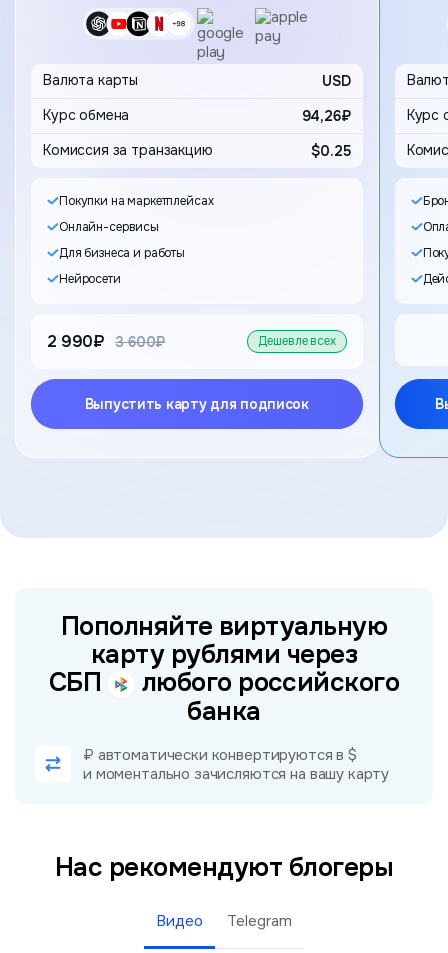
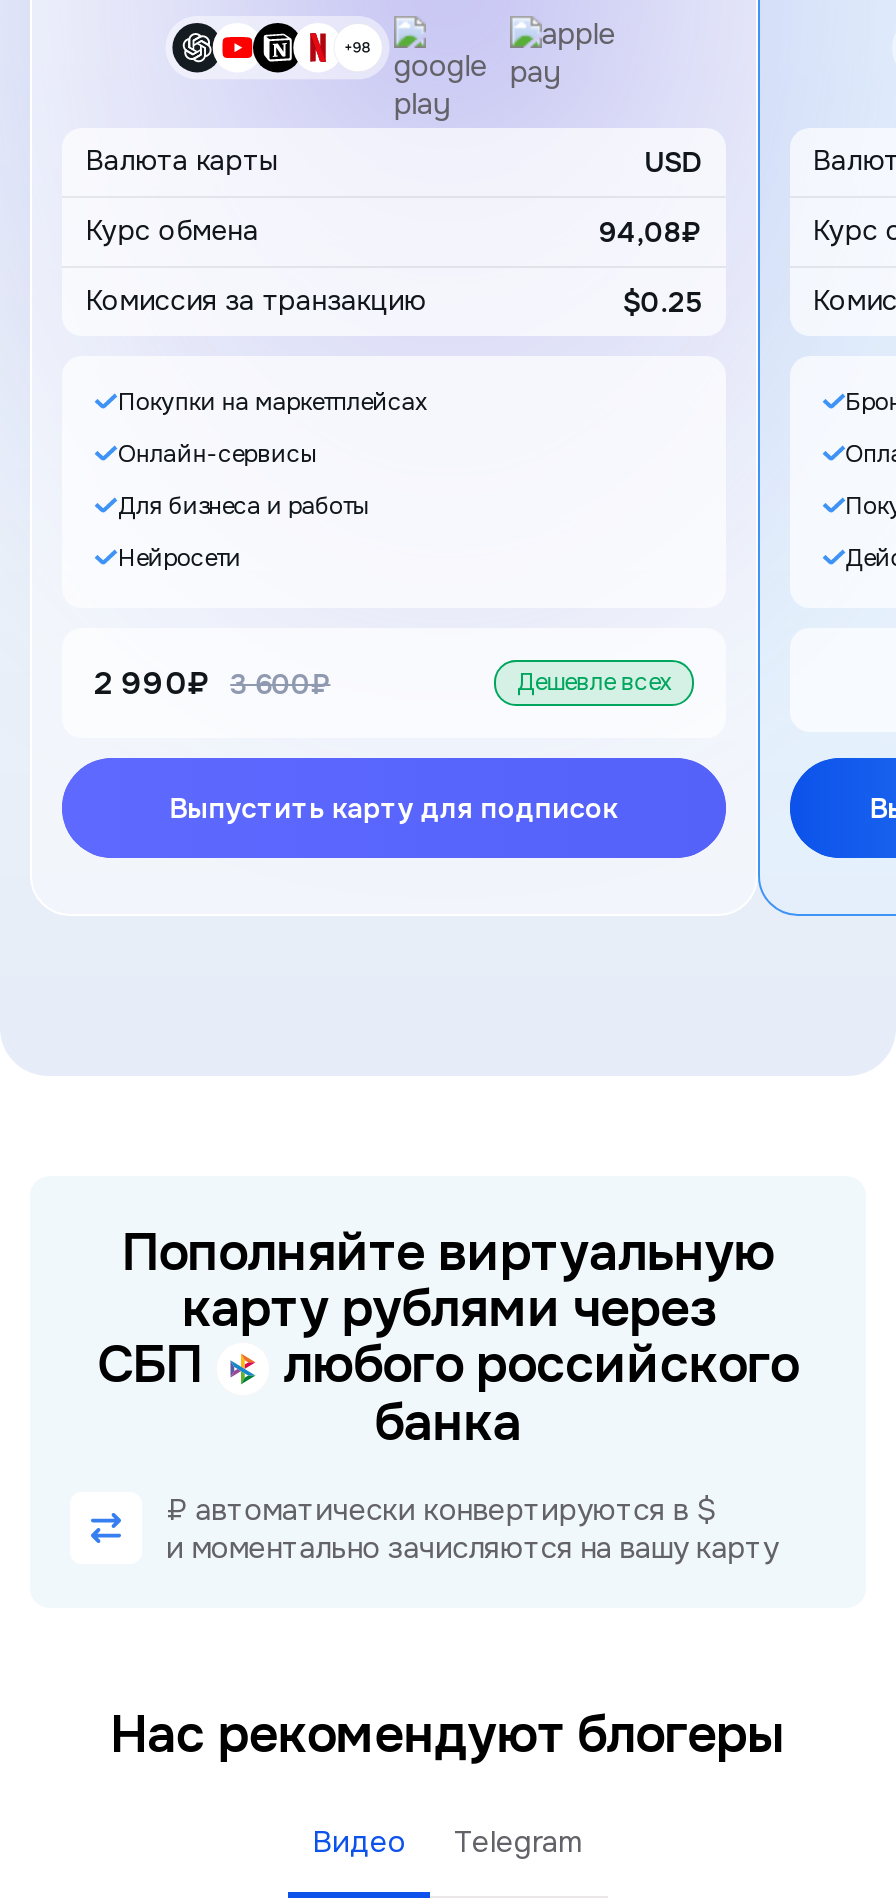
- 94,26₽
+ 94,08₽
